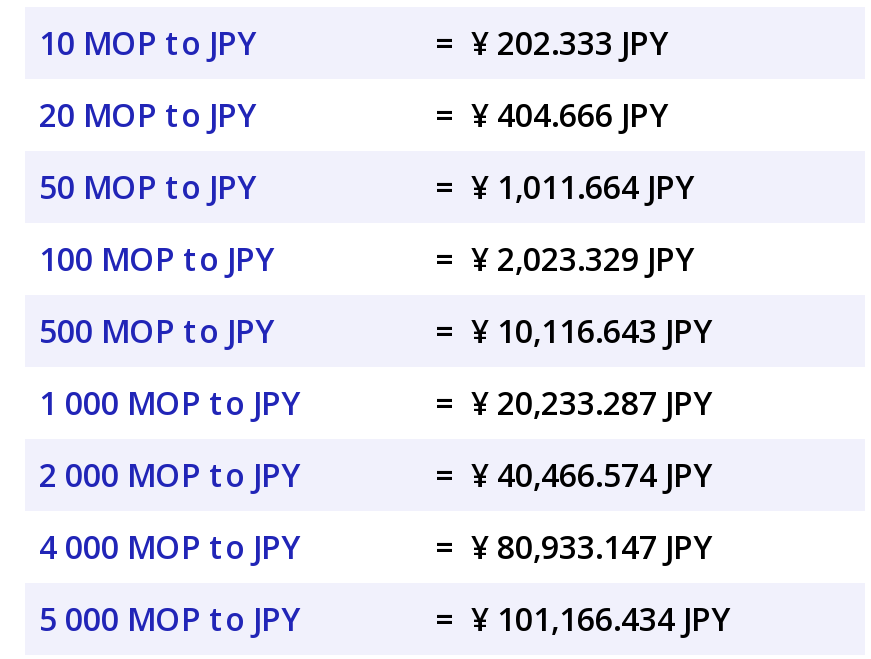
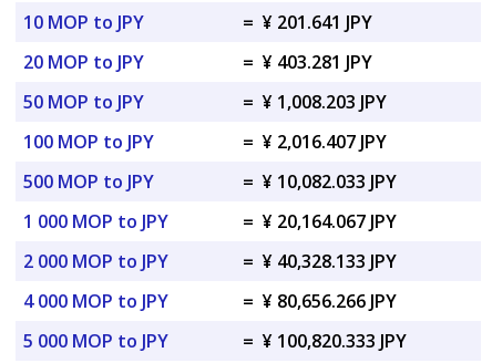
- = ¥ 202.333 JPY
+ = ¥ 201.641 JPY

- = ¥ 404.666 JPY
+ = ¥ 403.281 JPY

- = ¥ 1,011.664 JPY
+ = ¥ 1,008.203 JPY

- = ¥ 2,023.329 JPY
+ = ¥ 2,016.407 JPY

- = ¥ 10,116.643 JPY
+ = ¥ 10,082.033 JPY

- = ¥ 20,233.287 JPY
+ = ¥ 20,164.067 JPY

- = ¥ 40,466.574 JPY
+ = ¥ 40,328.133 JPY

- = ¥ 80,933.147 JPY
+ = ¥ 80,656.266 JPY

- = ¥ 101,166.434 JPY
+ = ¥ 100,820.333 JPY
